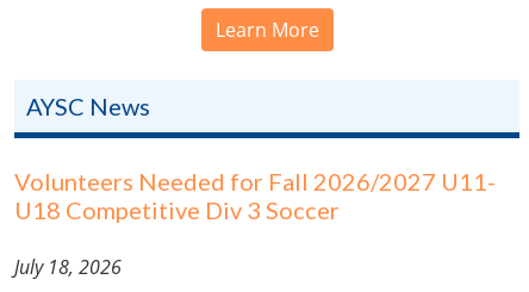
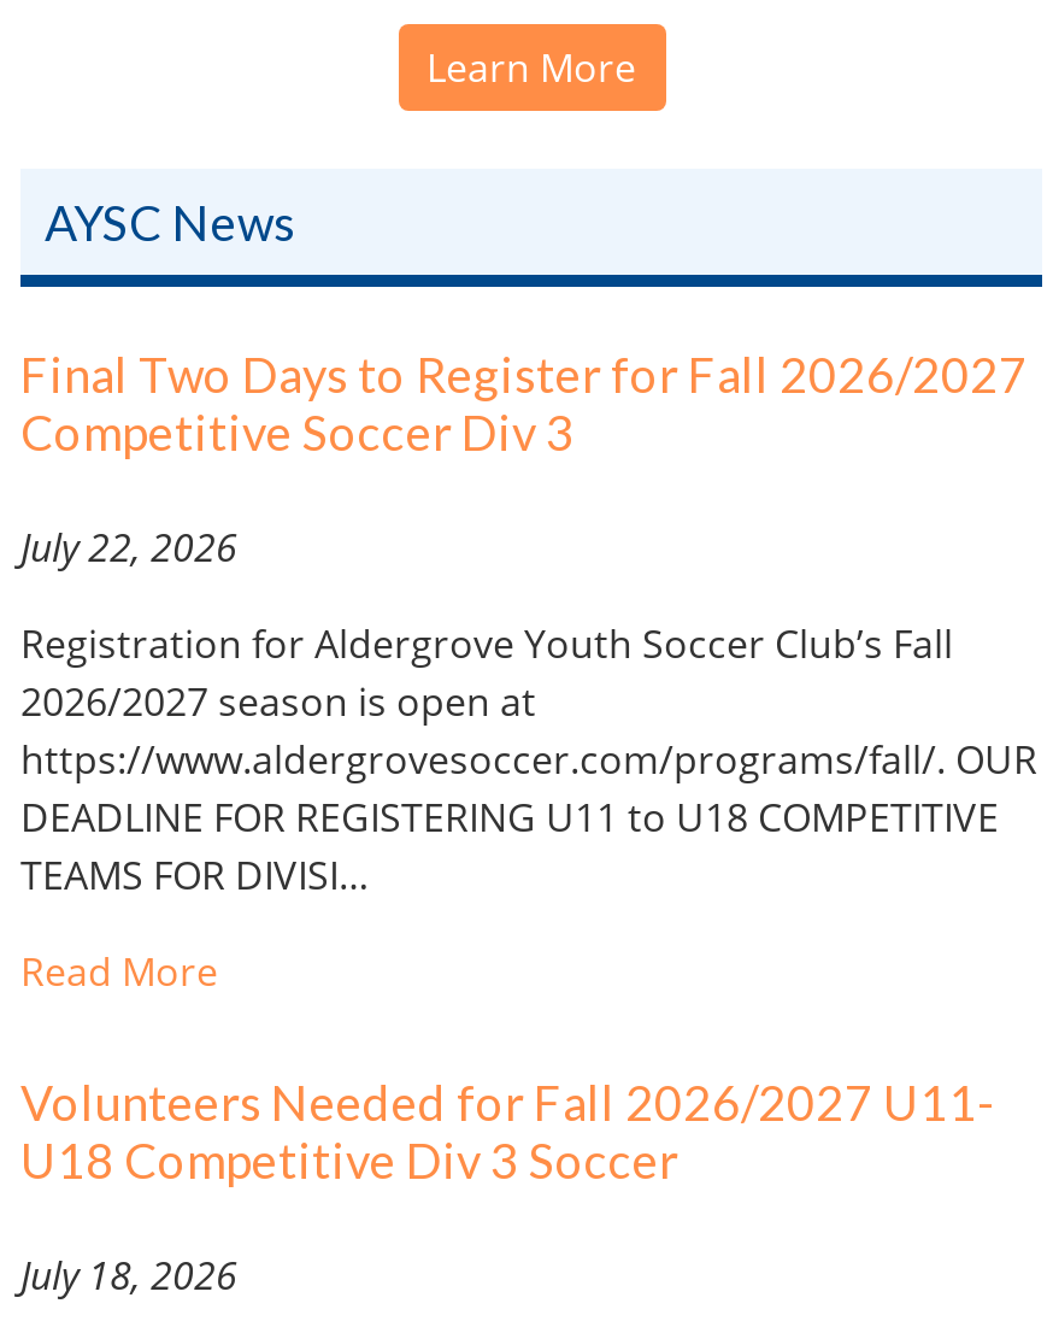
+ Final Two Days to Register for Fall 2026/2027
+ Competitive Soccer Div 3
+ July 22, 2026
+ Registration for Aldergrove Youth Soccer Club’s Fall
+ 2026/2027 season is open at
+ https://www.aldergrovesoccer.com/programs/fall/. OUR
+ DEADLINE FOR REGISTERING U11 to U18 COMPETITIVE
+ TEAMS FOR DIVISI…
+ Read More
